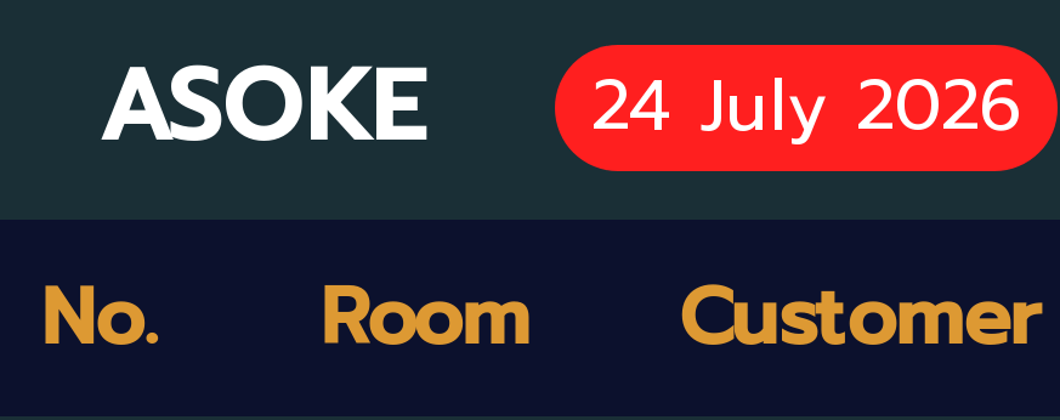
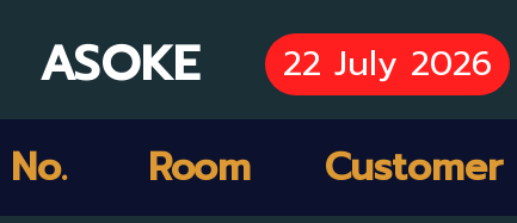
- ASOKE 24 July 2026
+ ASOKE 22 July 2026
